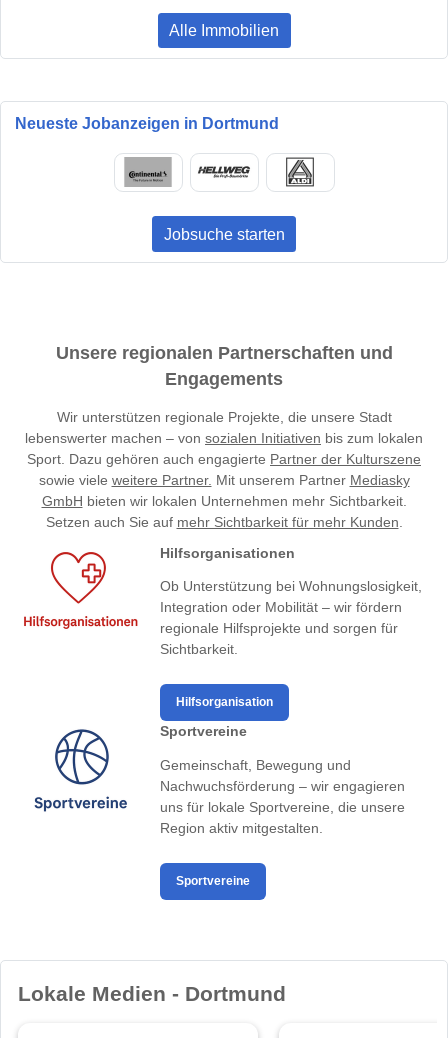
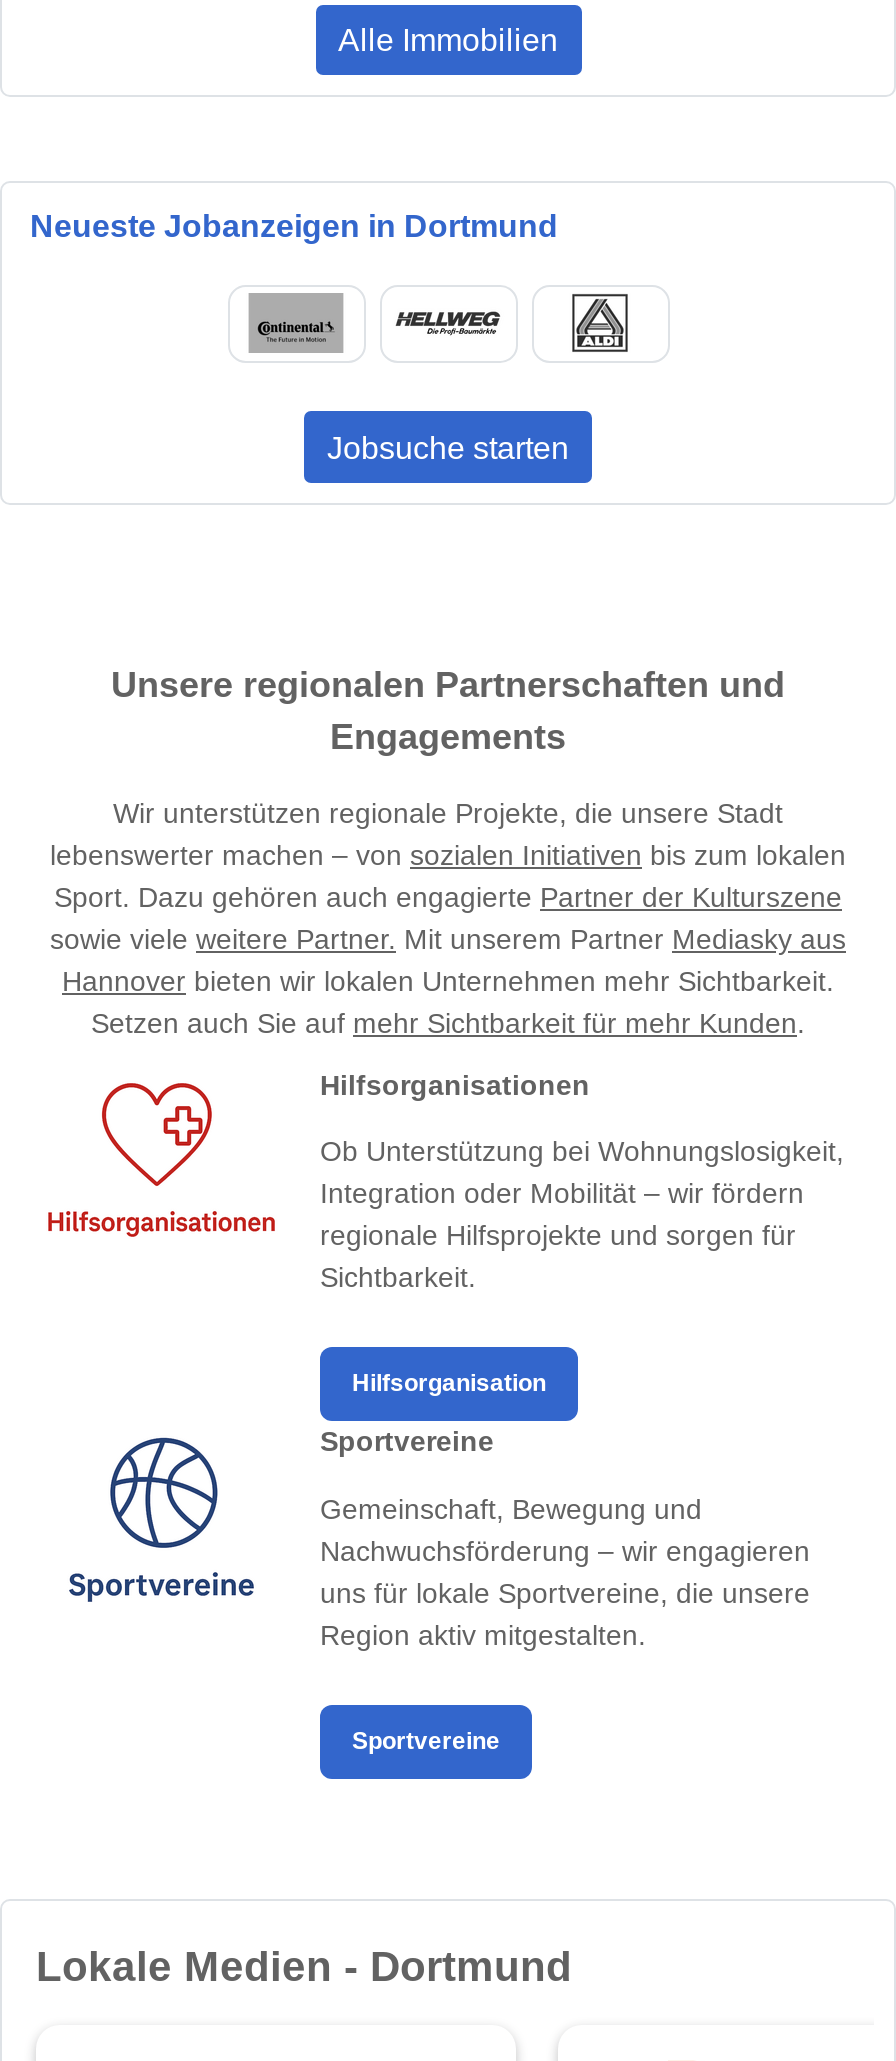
- sowie viele weitere Partner. Mit unserem Partner Mediasky
- GmbH bieten wir lokalen Unternehmen mehr Sichtbarkeit.
+ sowie viele weitere Partner. Mit unserem Partner Mediasky aus
+ Hannover bieten wir lokalen Unternehmen mehr Sichtbarkeit.
